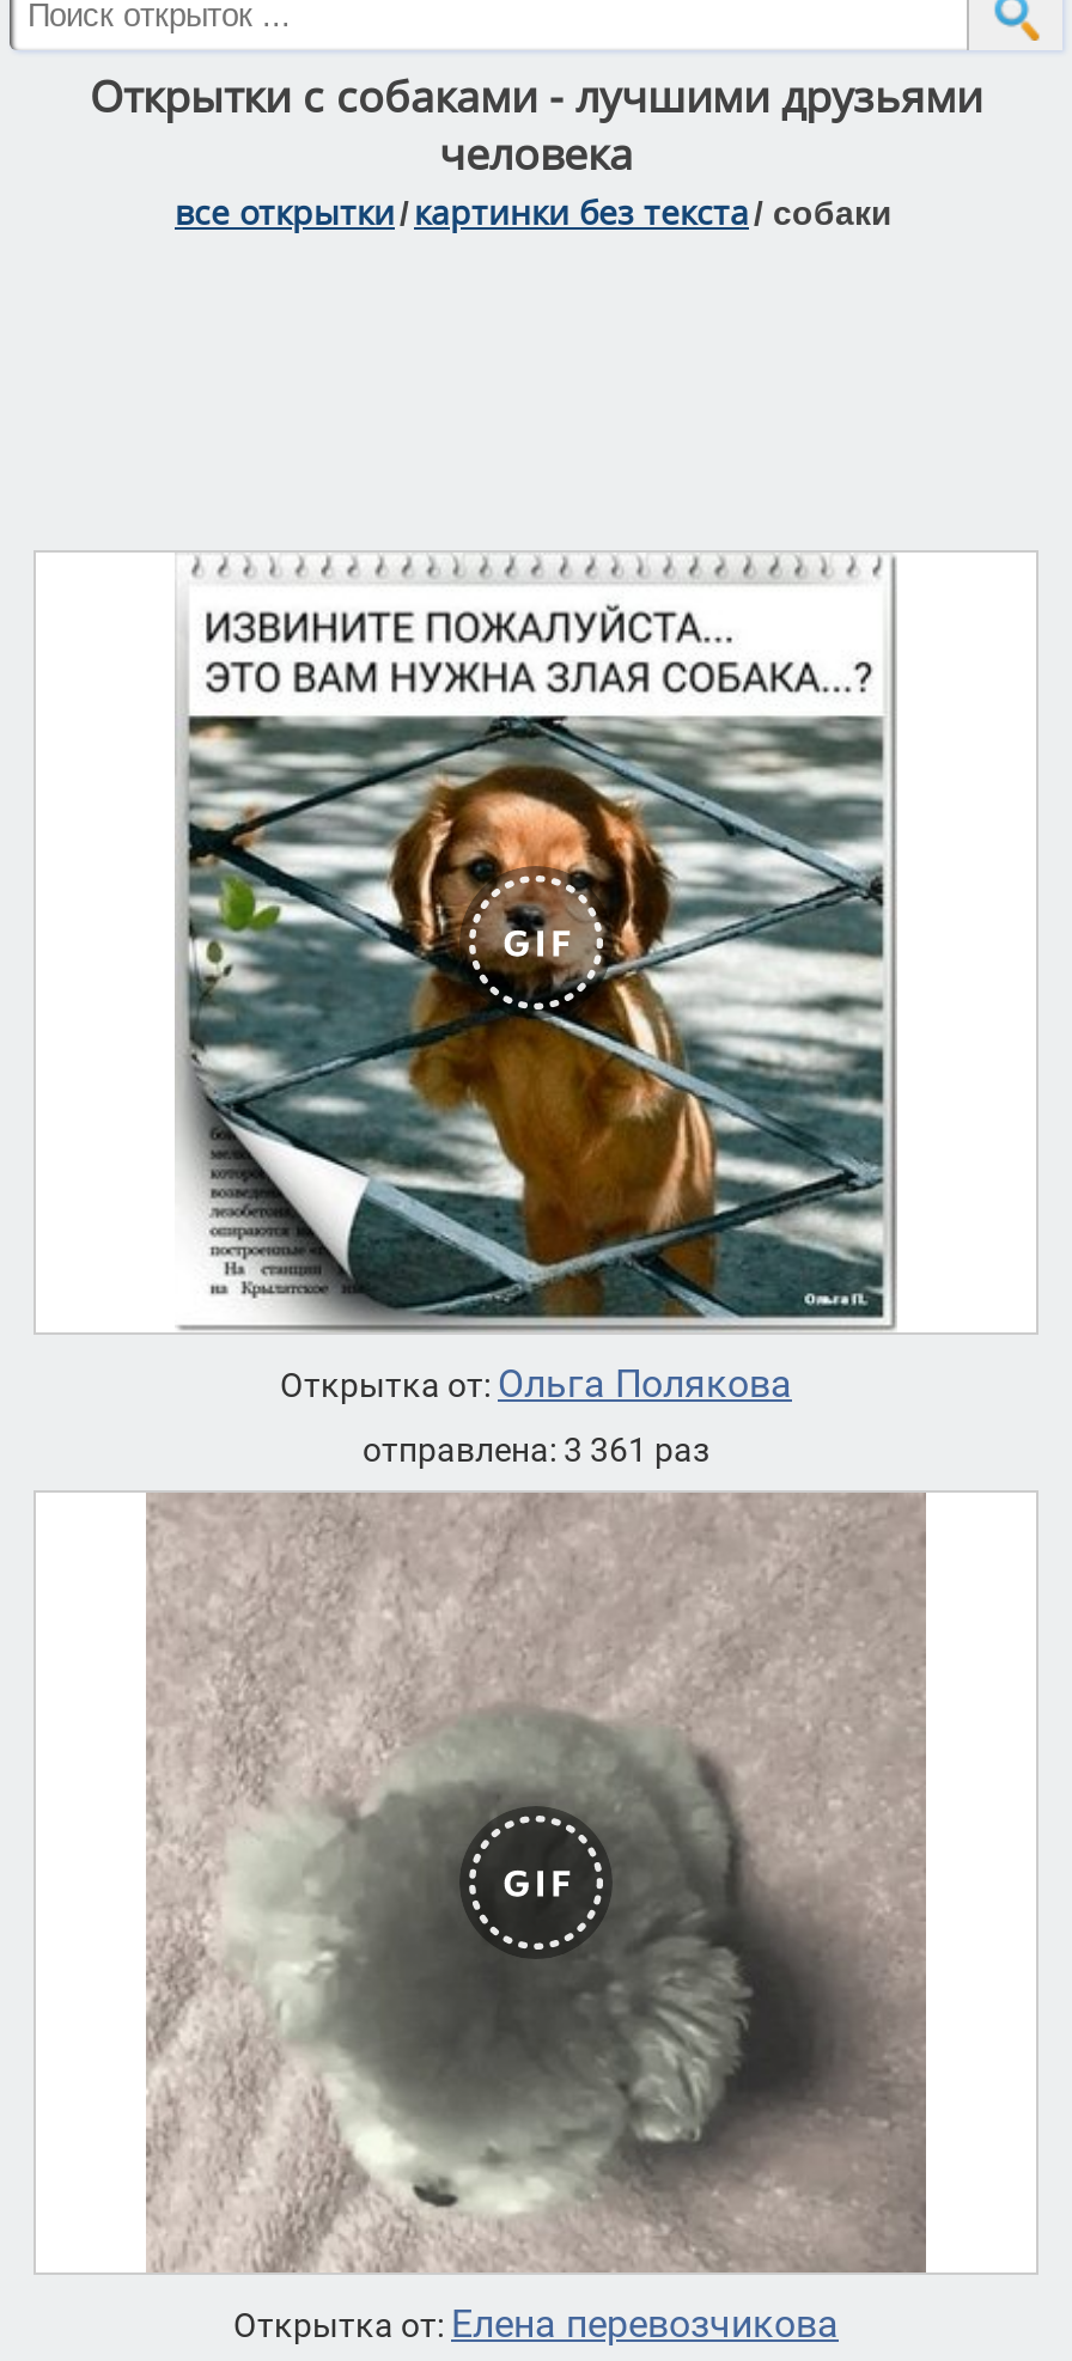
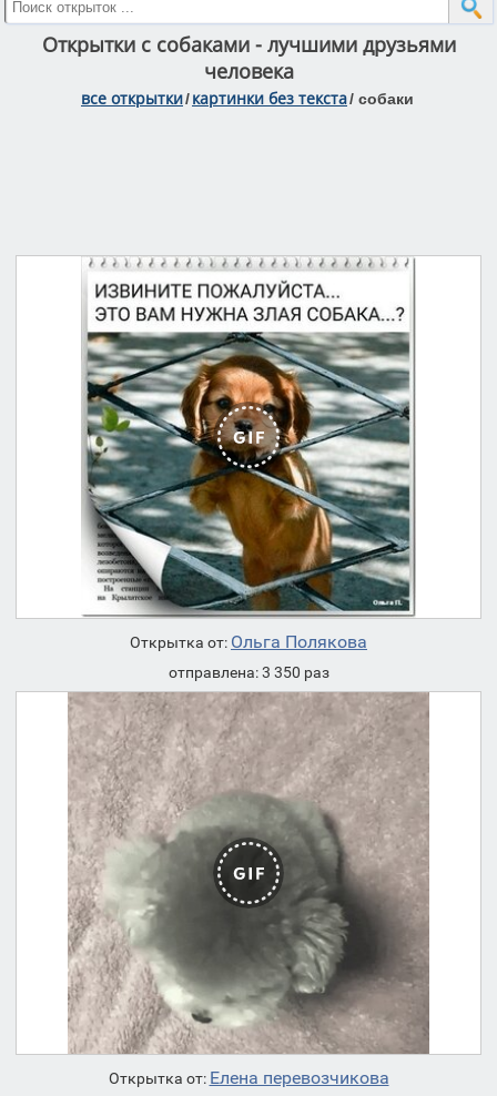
- отправлена: 3 361 раз
+ отправлена: 3 350 раз
